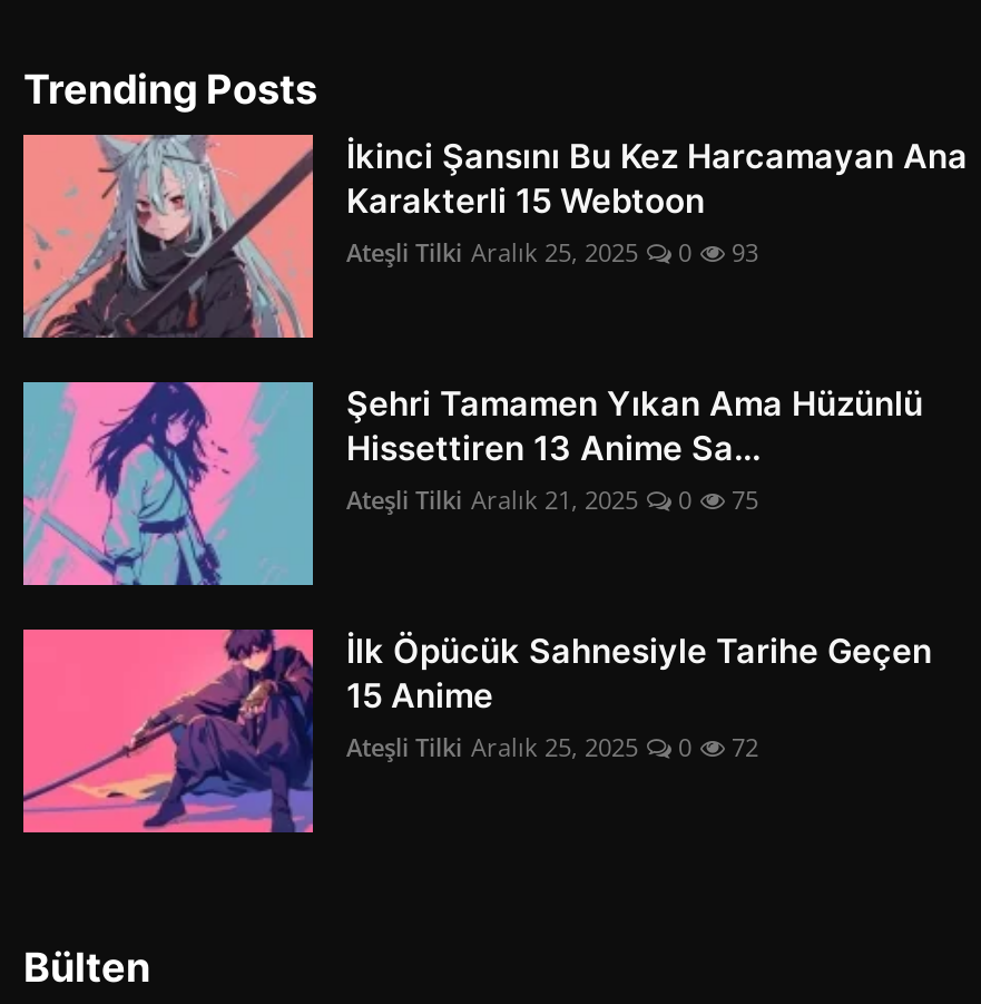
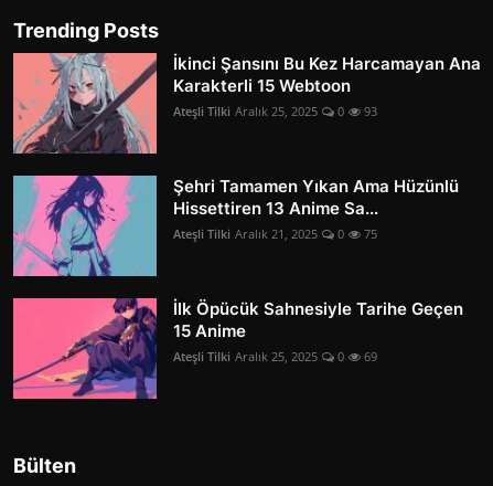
- Ateşli Tilki Aralık 25, 2025 0 72
+ Ateşli Tilki Aralık 25, 2025 0 69
